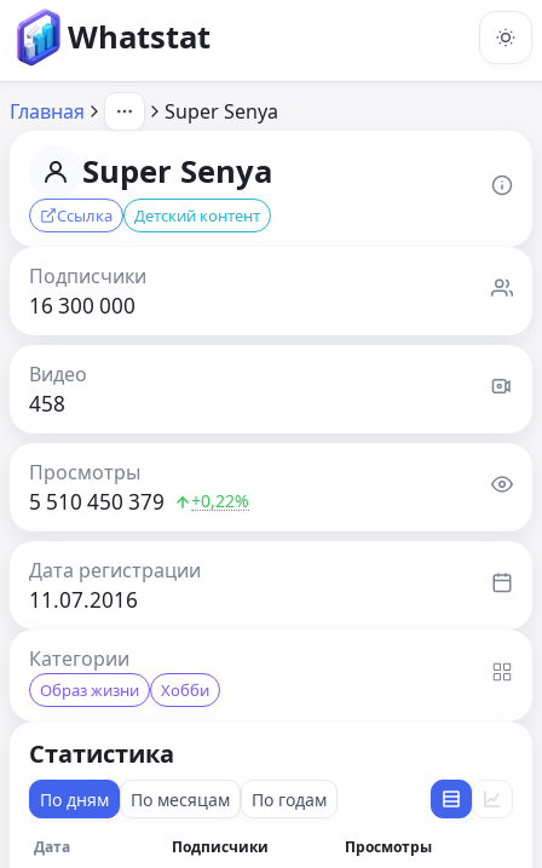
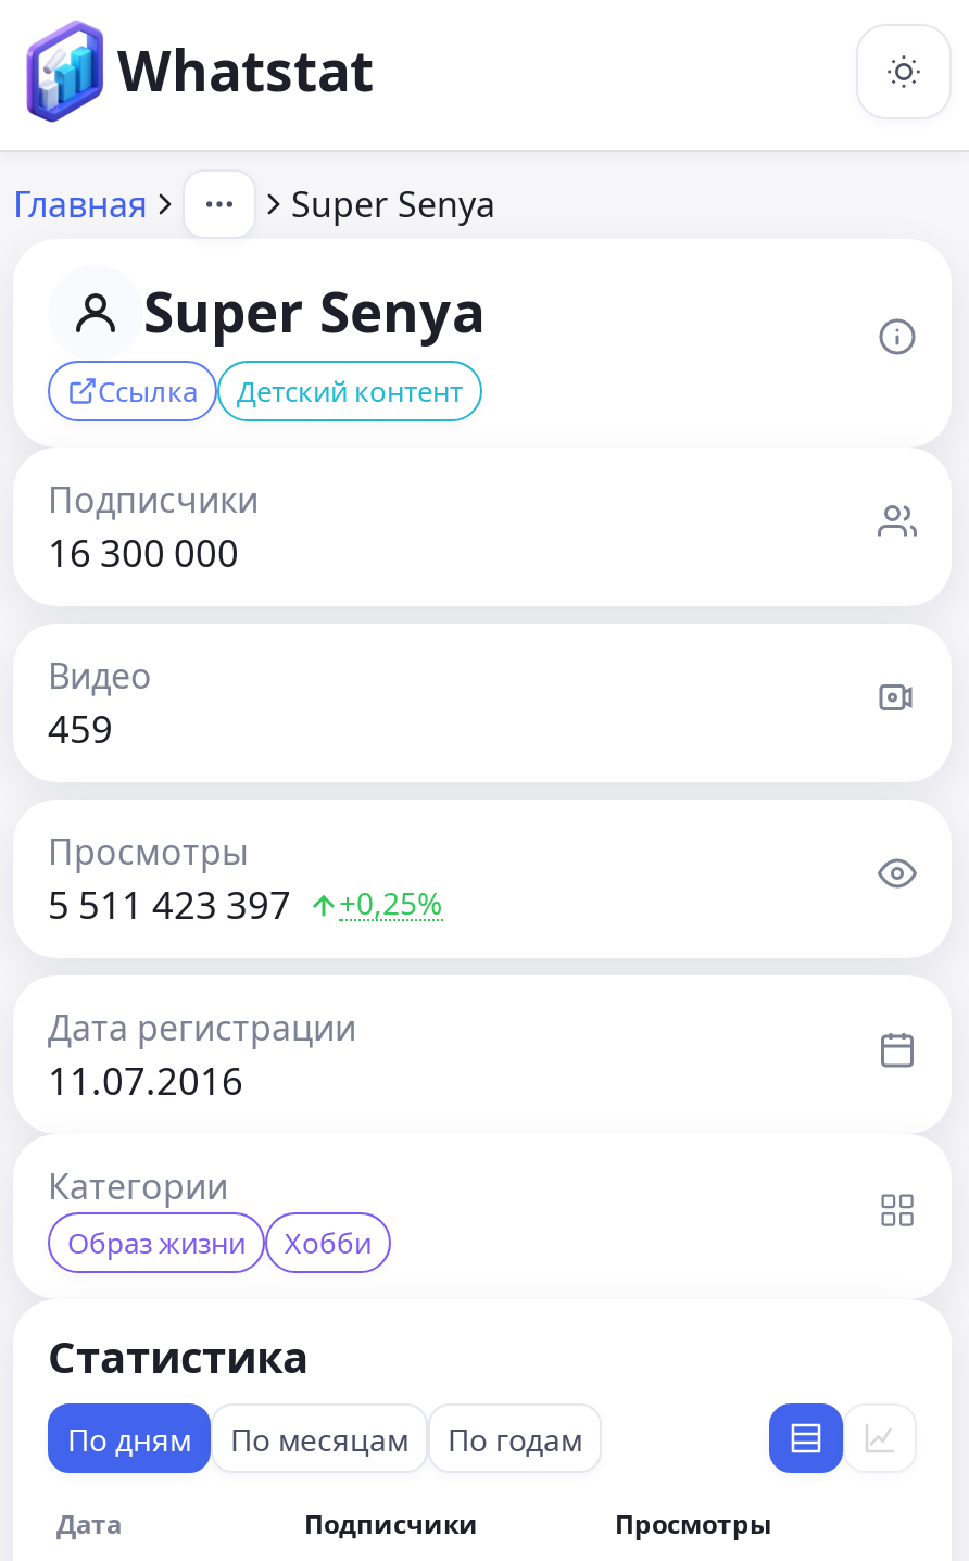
- 458
+ 459

- 5 510 450 379
+ 5 511 423 397

- +0,22%
+ +0,25%
